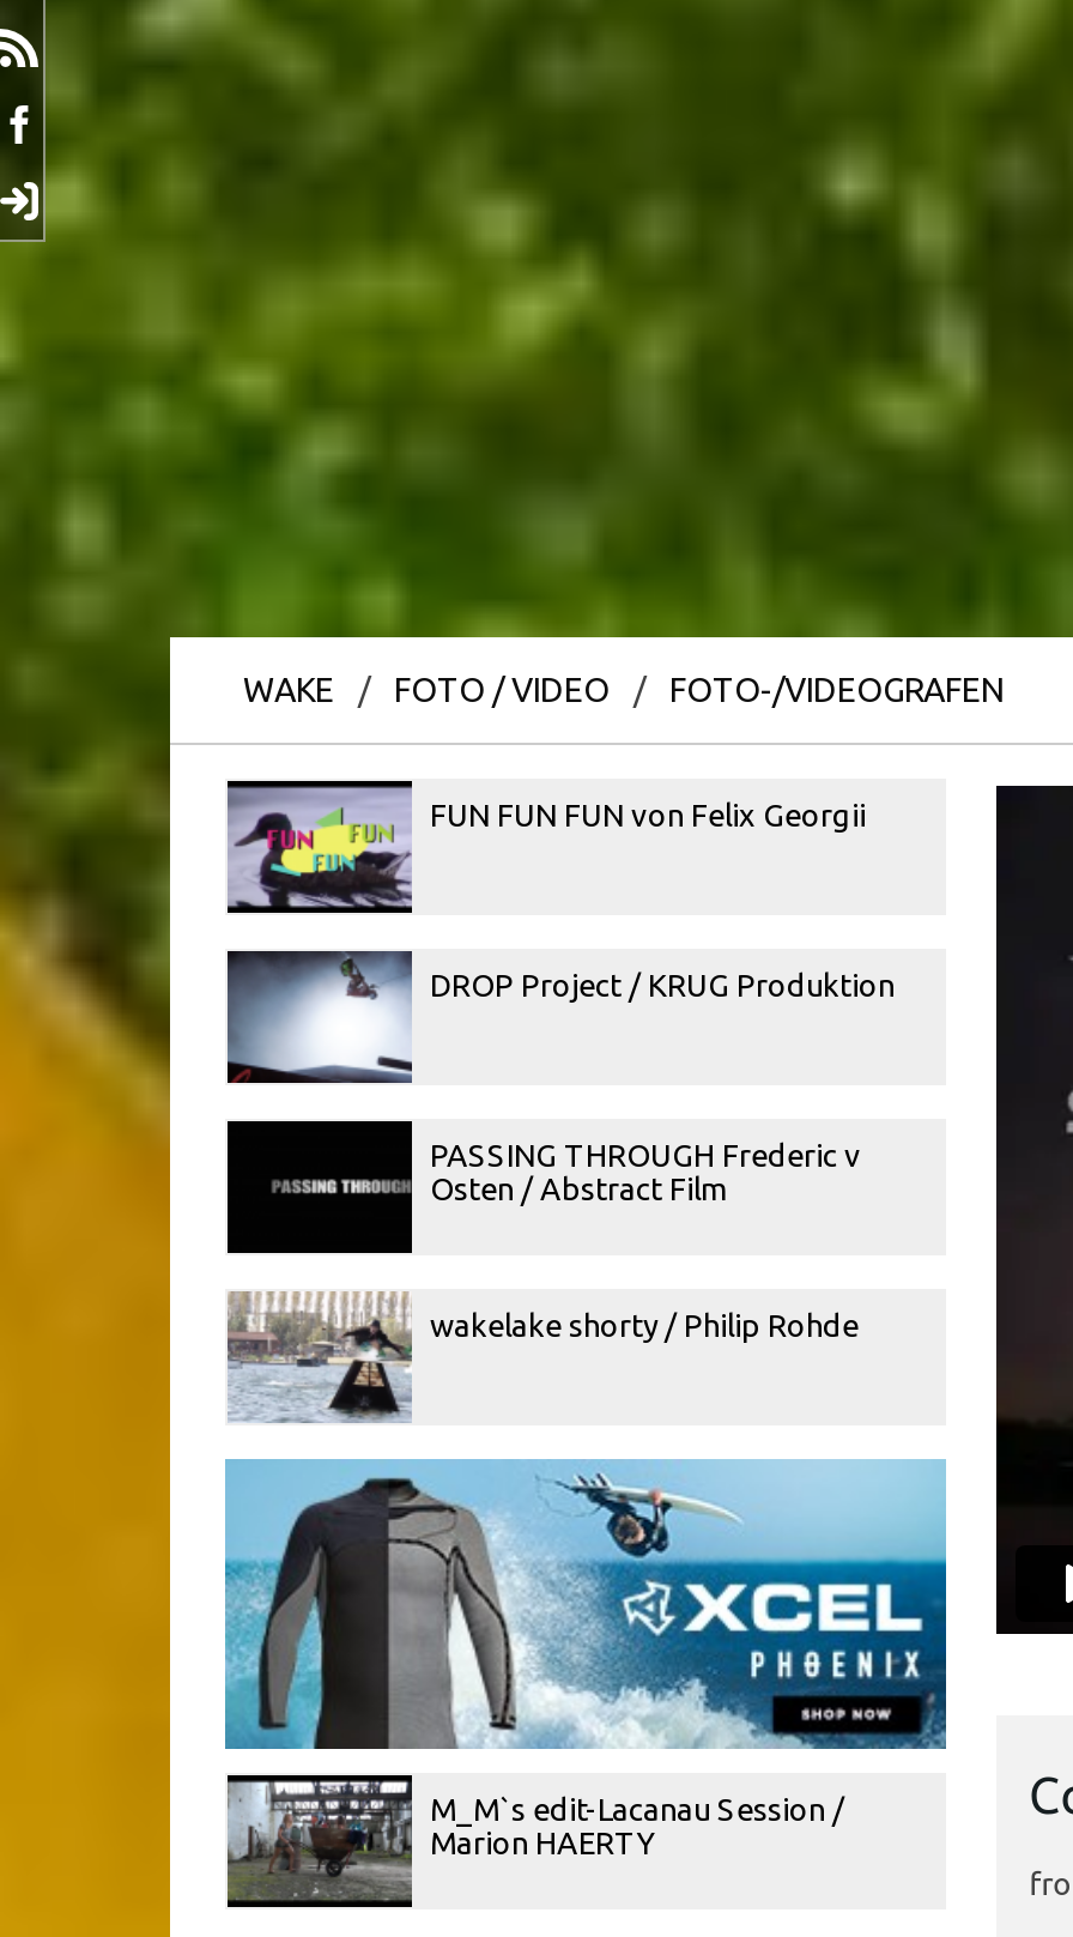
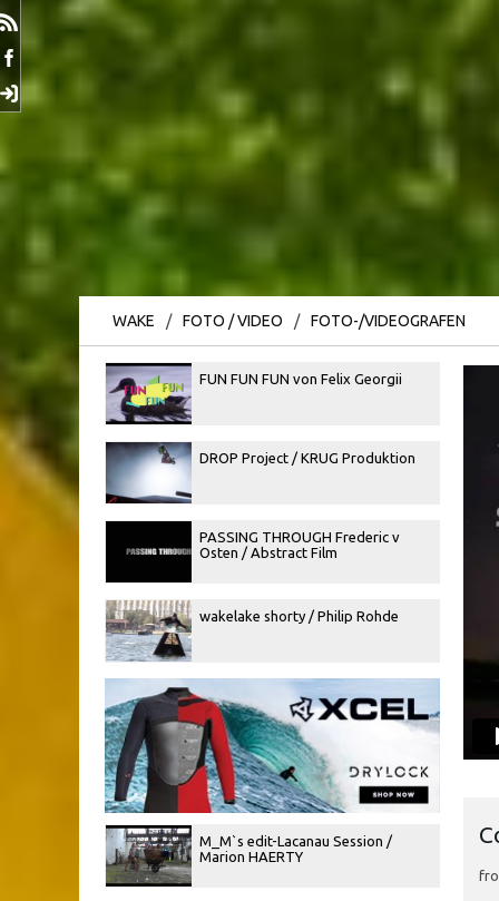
- [image]
+ [image]
